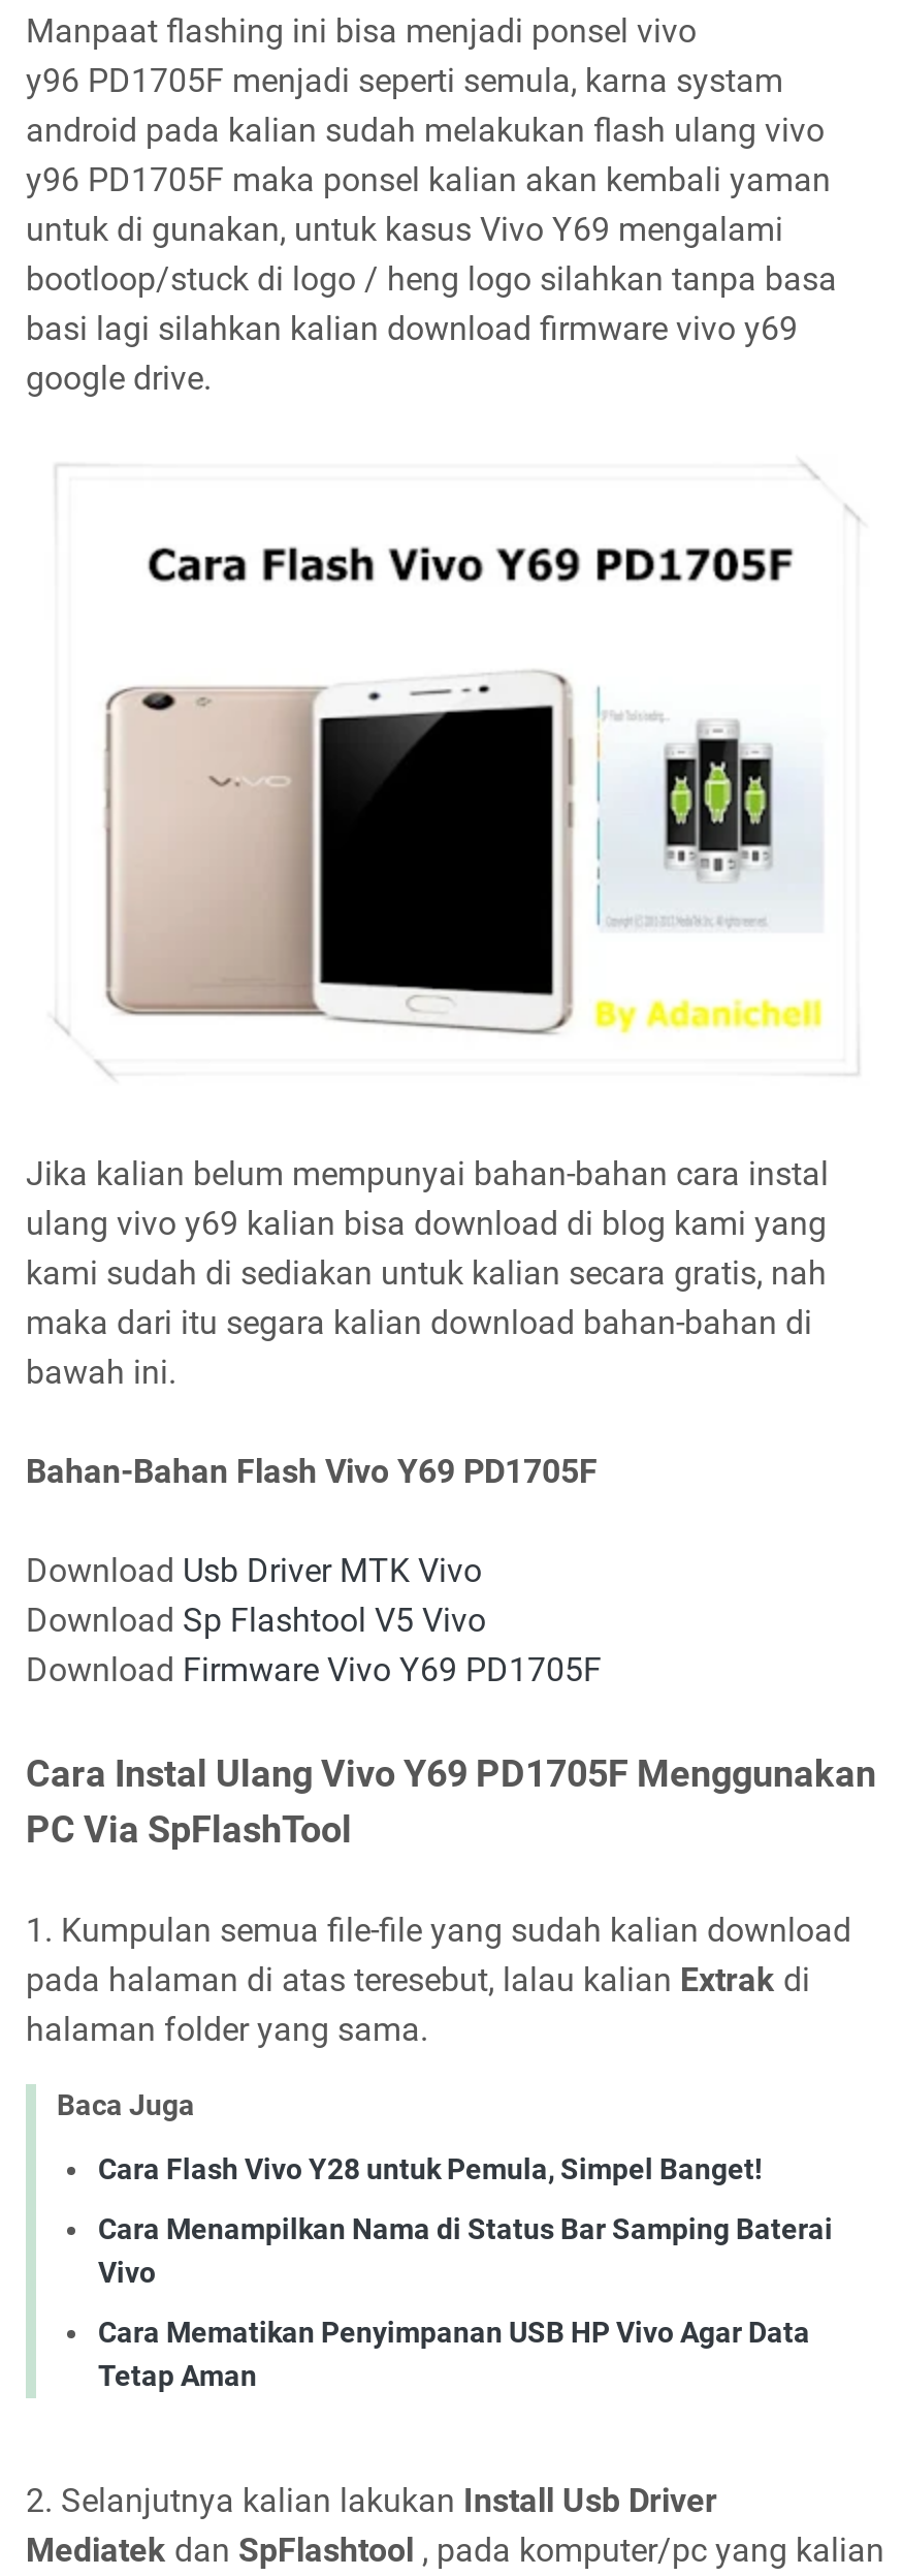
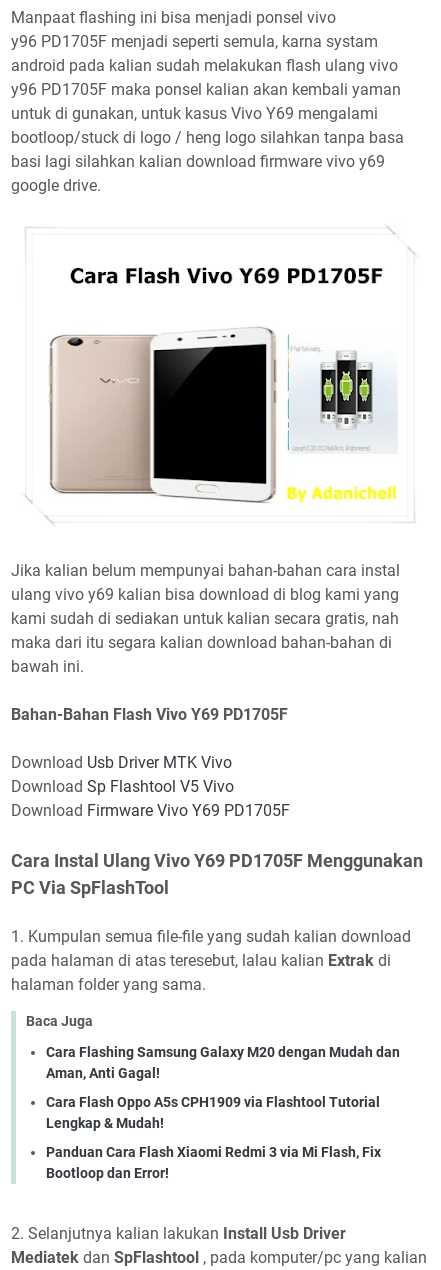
- Cara Flash Vivo Y28 untuk Pemula, Simpel Banget!
+ Cara Flashing Samsung Galaxy M20 dengan Mudah dan
+ Aman, Anti Gagal!

- Cara Menampilkan Nama di Status Bar Samping Baterai
- Vivo
+ Cara Flash Oppo A5s CPH1909 via Flashtool Tutorial
+ Lengkap & Mudah!

- Cara Mematikan Penyimpanan USB HP Vivo Agar Data
- Tetap Aman
+ Panduan Cara Flash Xiaomi Redmi 3 via Mi Flash, Fix
+ Bootloop dan Error!
